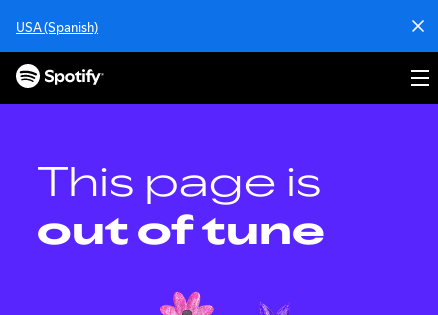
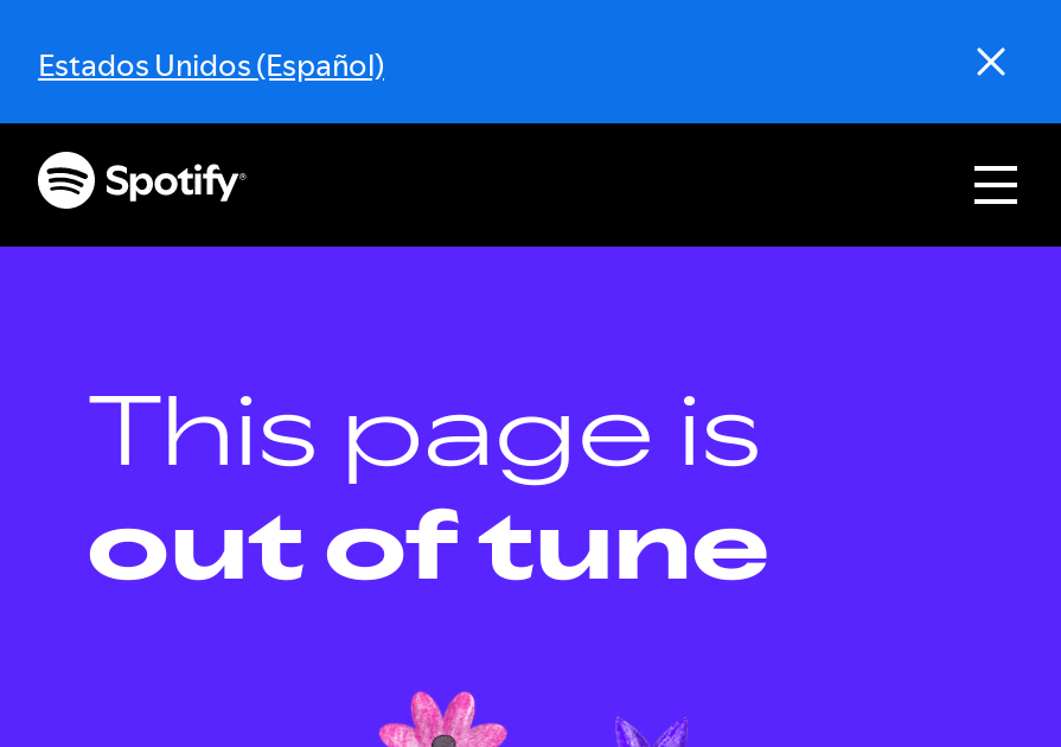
- USA (Spanish)
+ Estados Unidos (Español)
